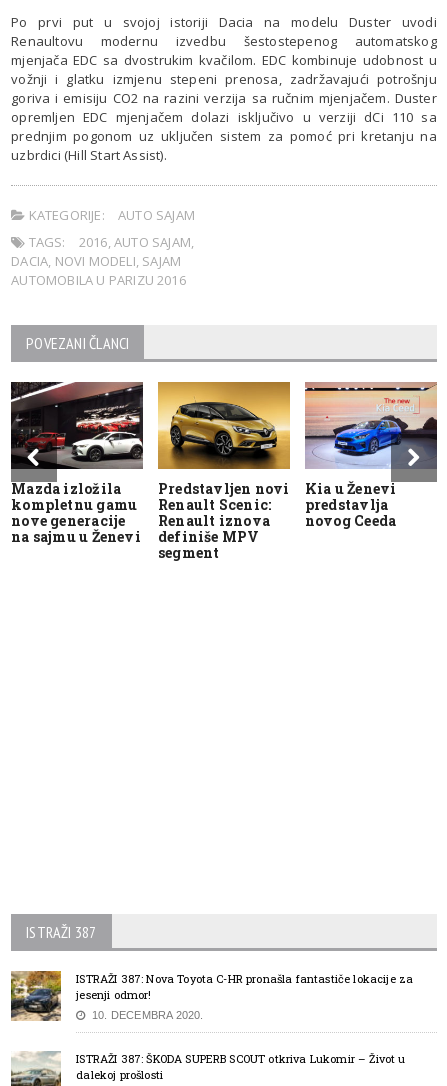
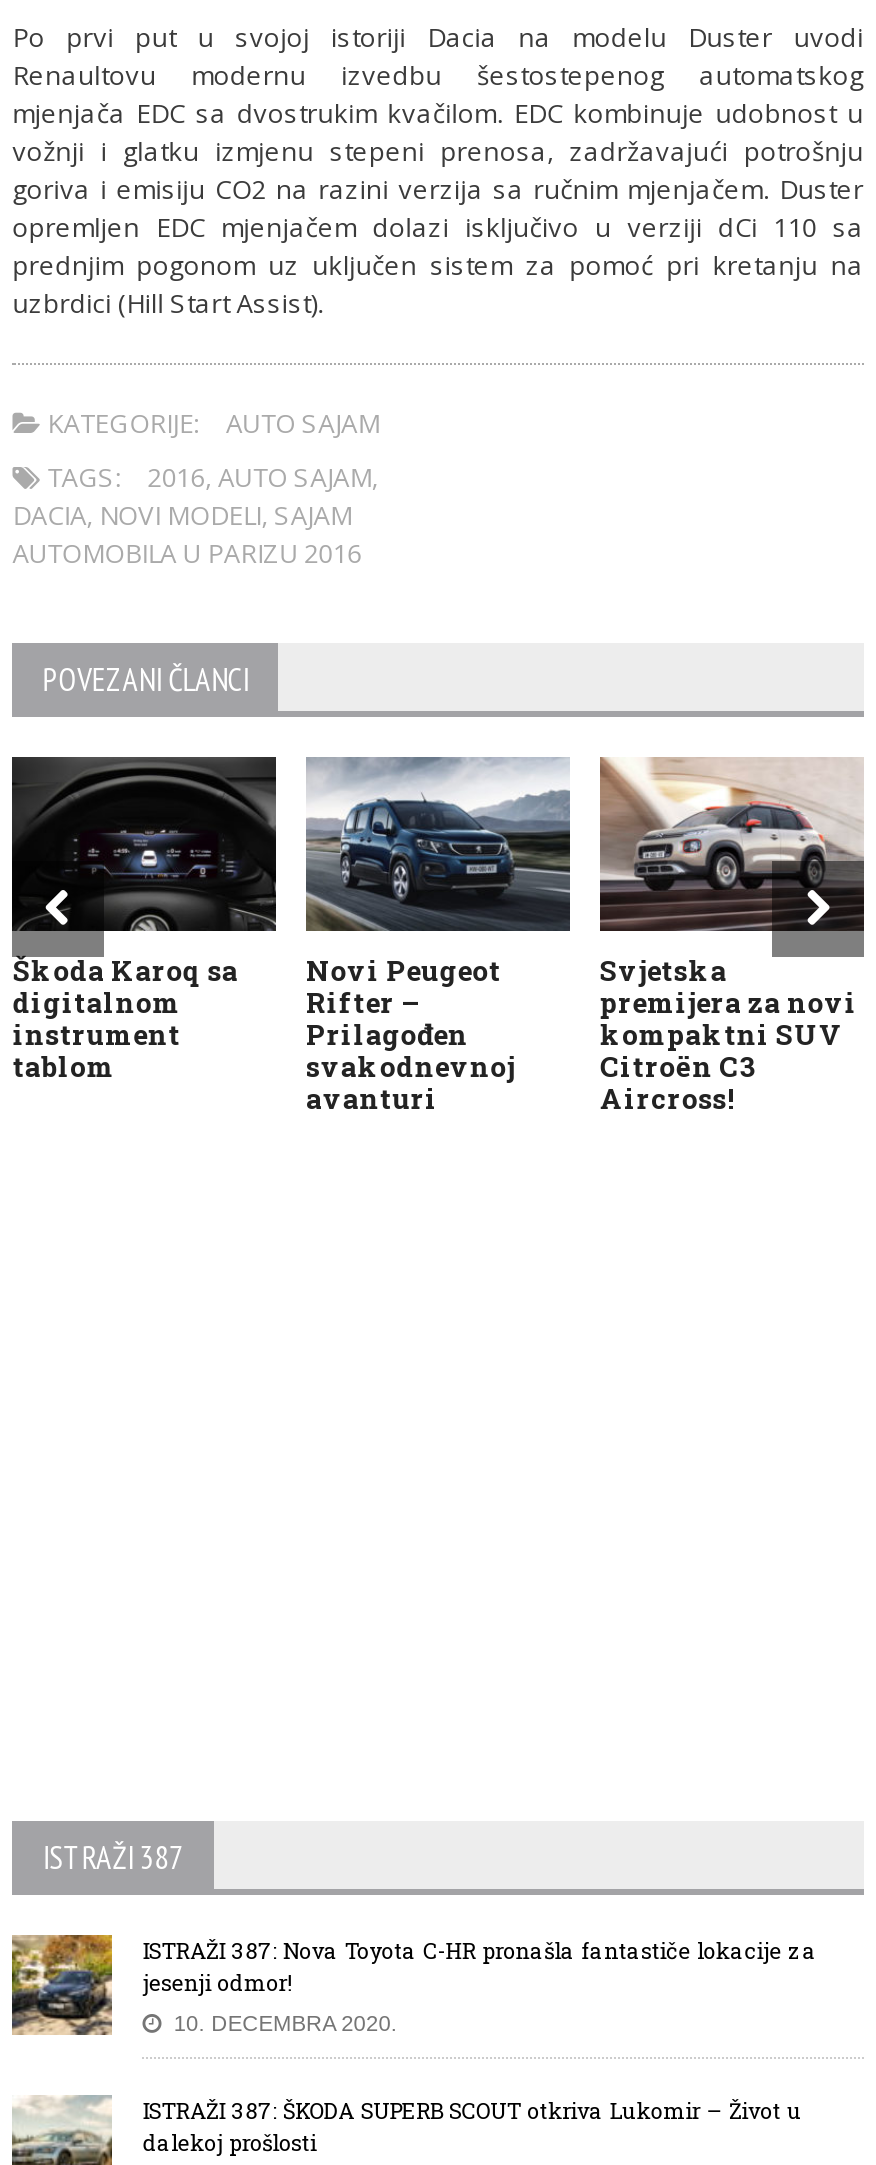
- [image]
- Mazda izložila
- kompletnu gamu
- nove generacije
- na sajmu u Ženevi
+ [image]
+ Škoda Karoq sa
+ digitalnom
+ instrument
+ tablom

- [image]
- Predstavljen novi
- Renault Scenic:
- Renault iznova
- definiše MPV
- segment
+ [image]
+ Novi Peugeot
+ Rifter –
+ Prilagođen
+ svakodnevnoj
+ avanturi

- [image]
- Kia u Ženevi
- predstavlja
- novog Ceeda
+ [image]
+ Svjetska
+ premijera za novi
+ kompaktni SUV
+ Citroën C3
+ Aircross!
